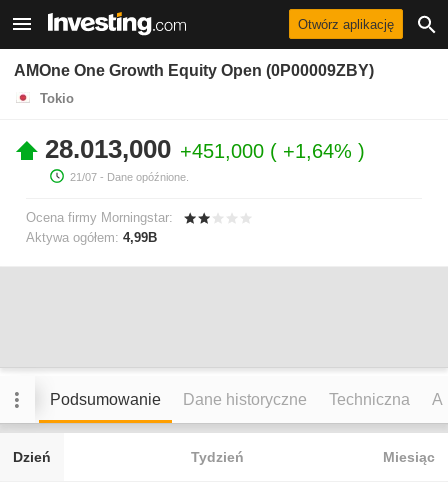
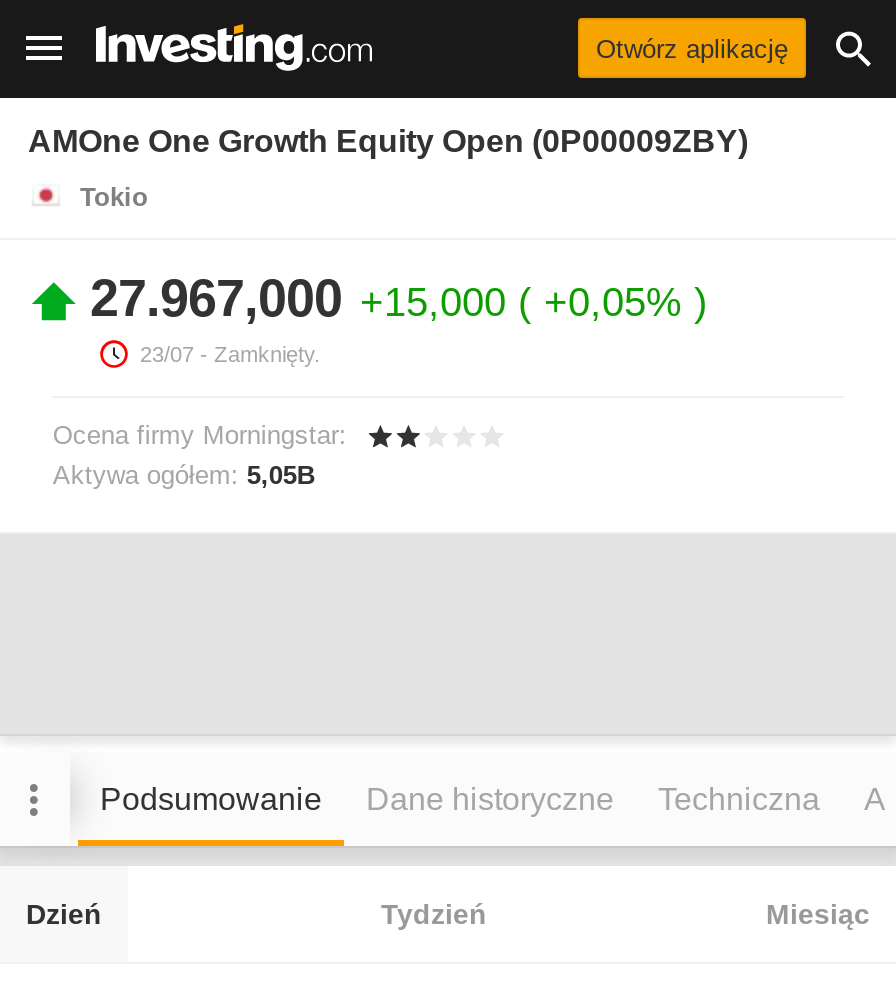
- 28.013,000 +451,000 +1,64%
- 21/07 - Dane opóźnione.
+ 27.967,000 +15,000 +0,05%
+ 23/07 - Zamknięty.

- Aktywa ogółem: 4,99B
+ Aktywa ogółem: 5,05B
